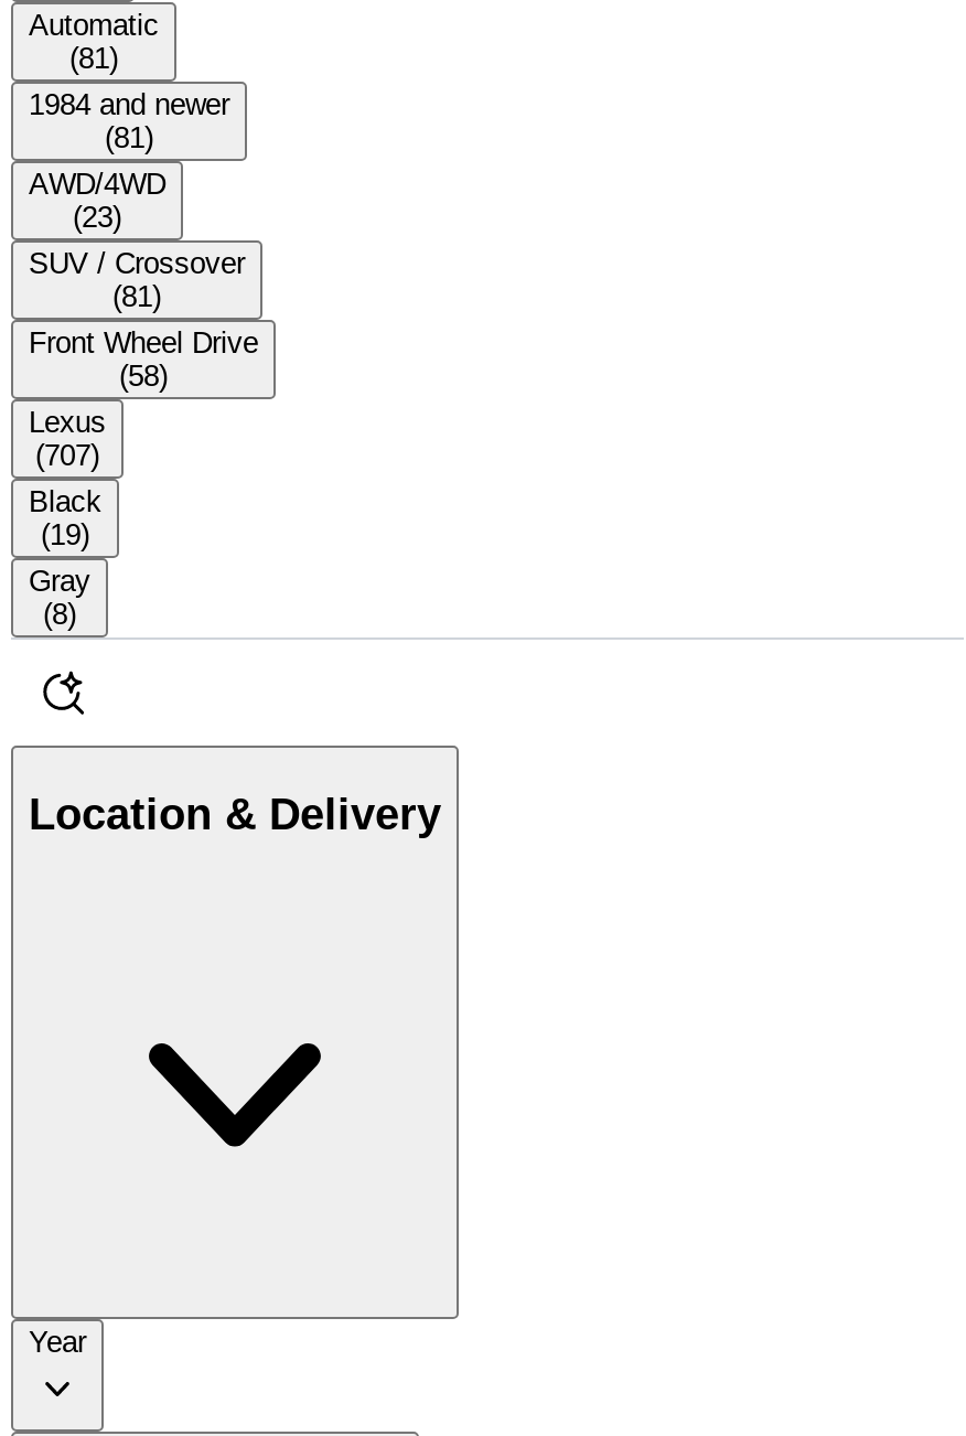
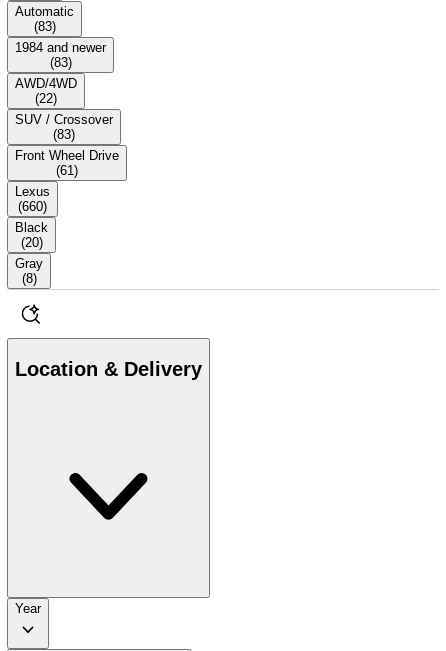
- (81)
+ (83)

- (81)
+ (83)

- (23)
+ (22)

- (81)
+ (83)

- (58)
+ (61)

- (707)
+ (660)

- (19)
+ (20)
